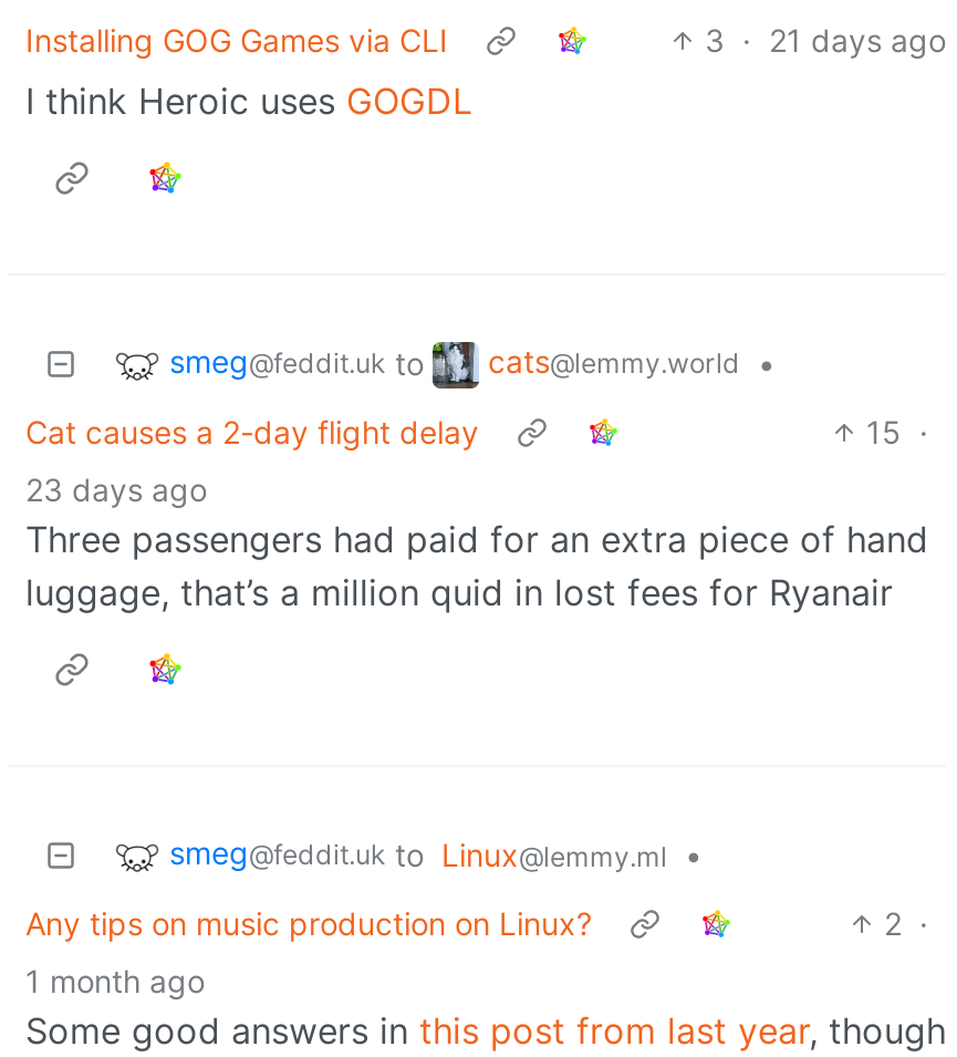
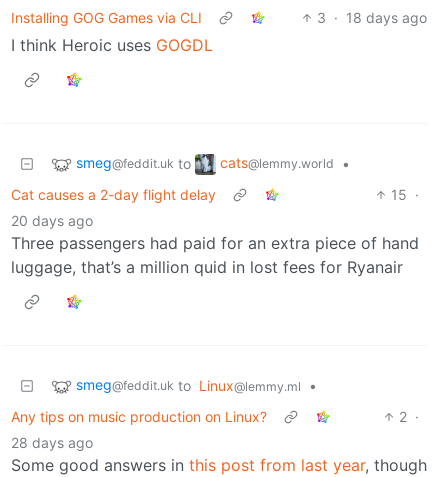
- 3 · 21 days ago
+ 3 · 18 days ago

- 23 days ago
+ 20 days ago

- 1 month ago
+ 28 days ago
